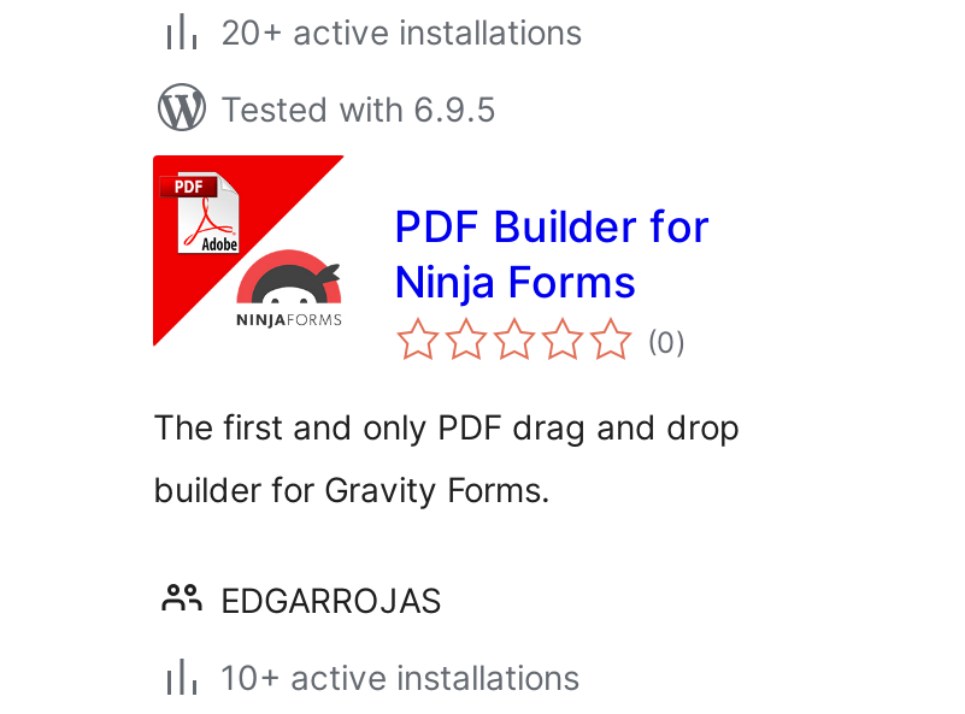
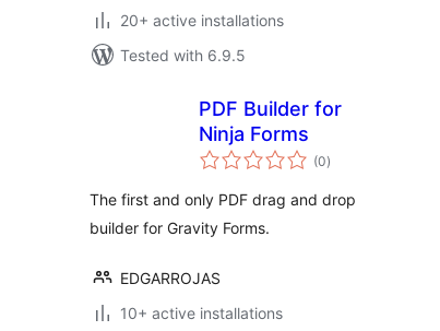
- [image]
